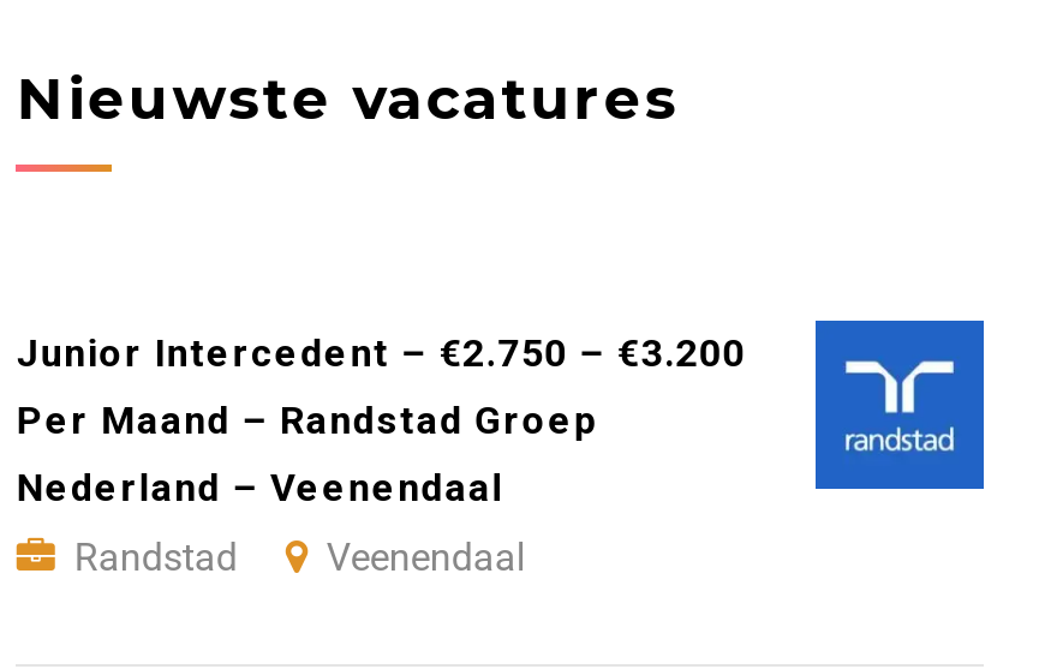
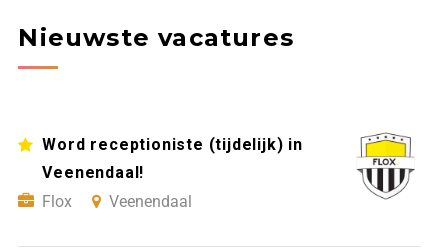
- [image]
+ [image]

- Junior Intercedent – €2.750 – €3.200
- Per Maand – Randstad Groep
- Nederland – Veenendaal
- Randstad
+ Word receptioniste (tijdelijk) in
+ Veenendaal!
+ Flox
